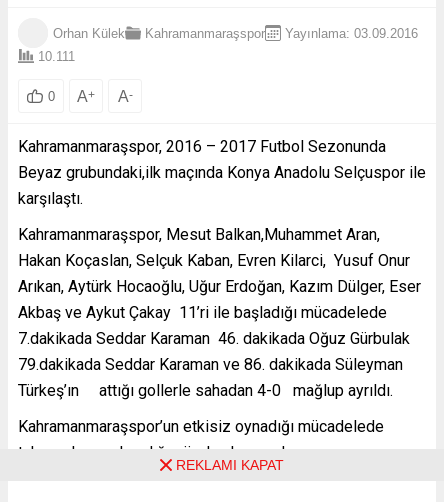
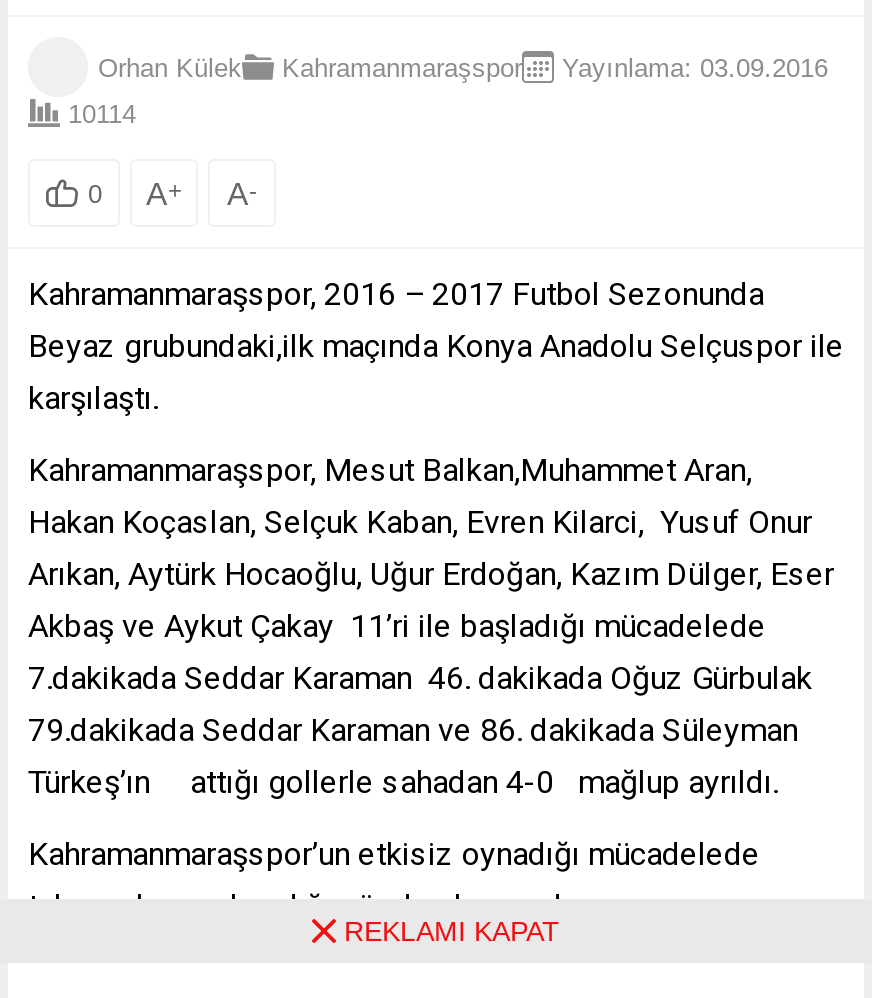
- 10.111
+ 10114
